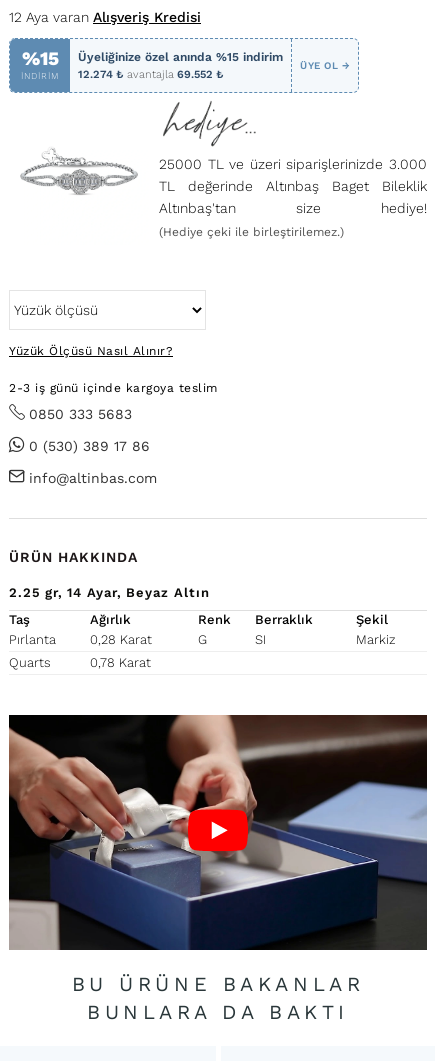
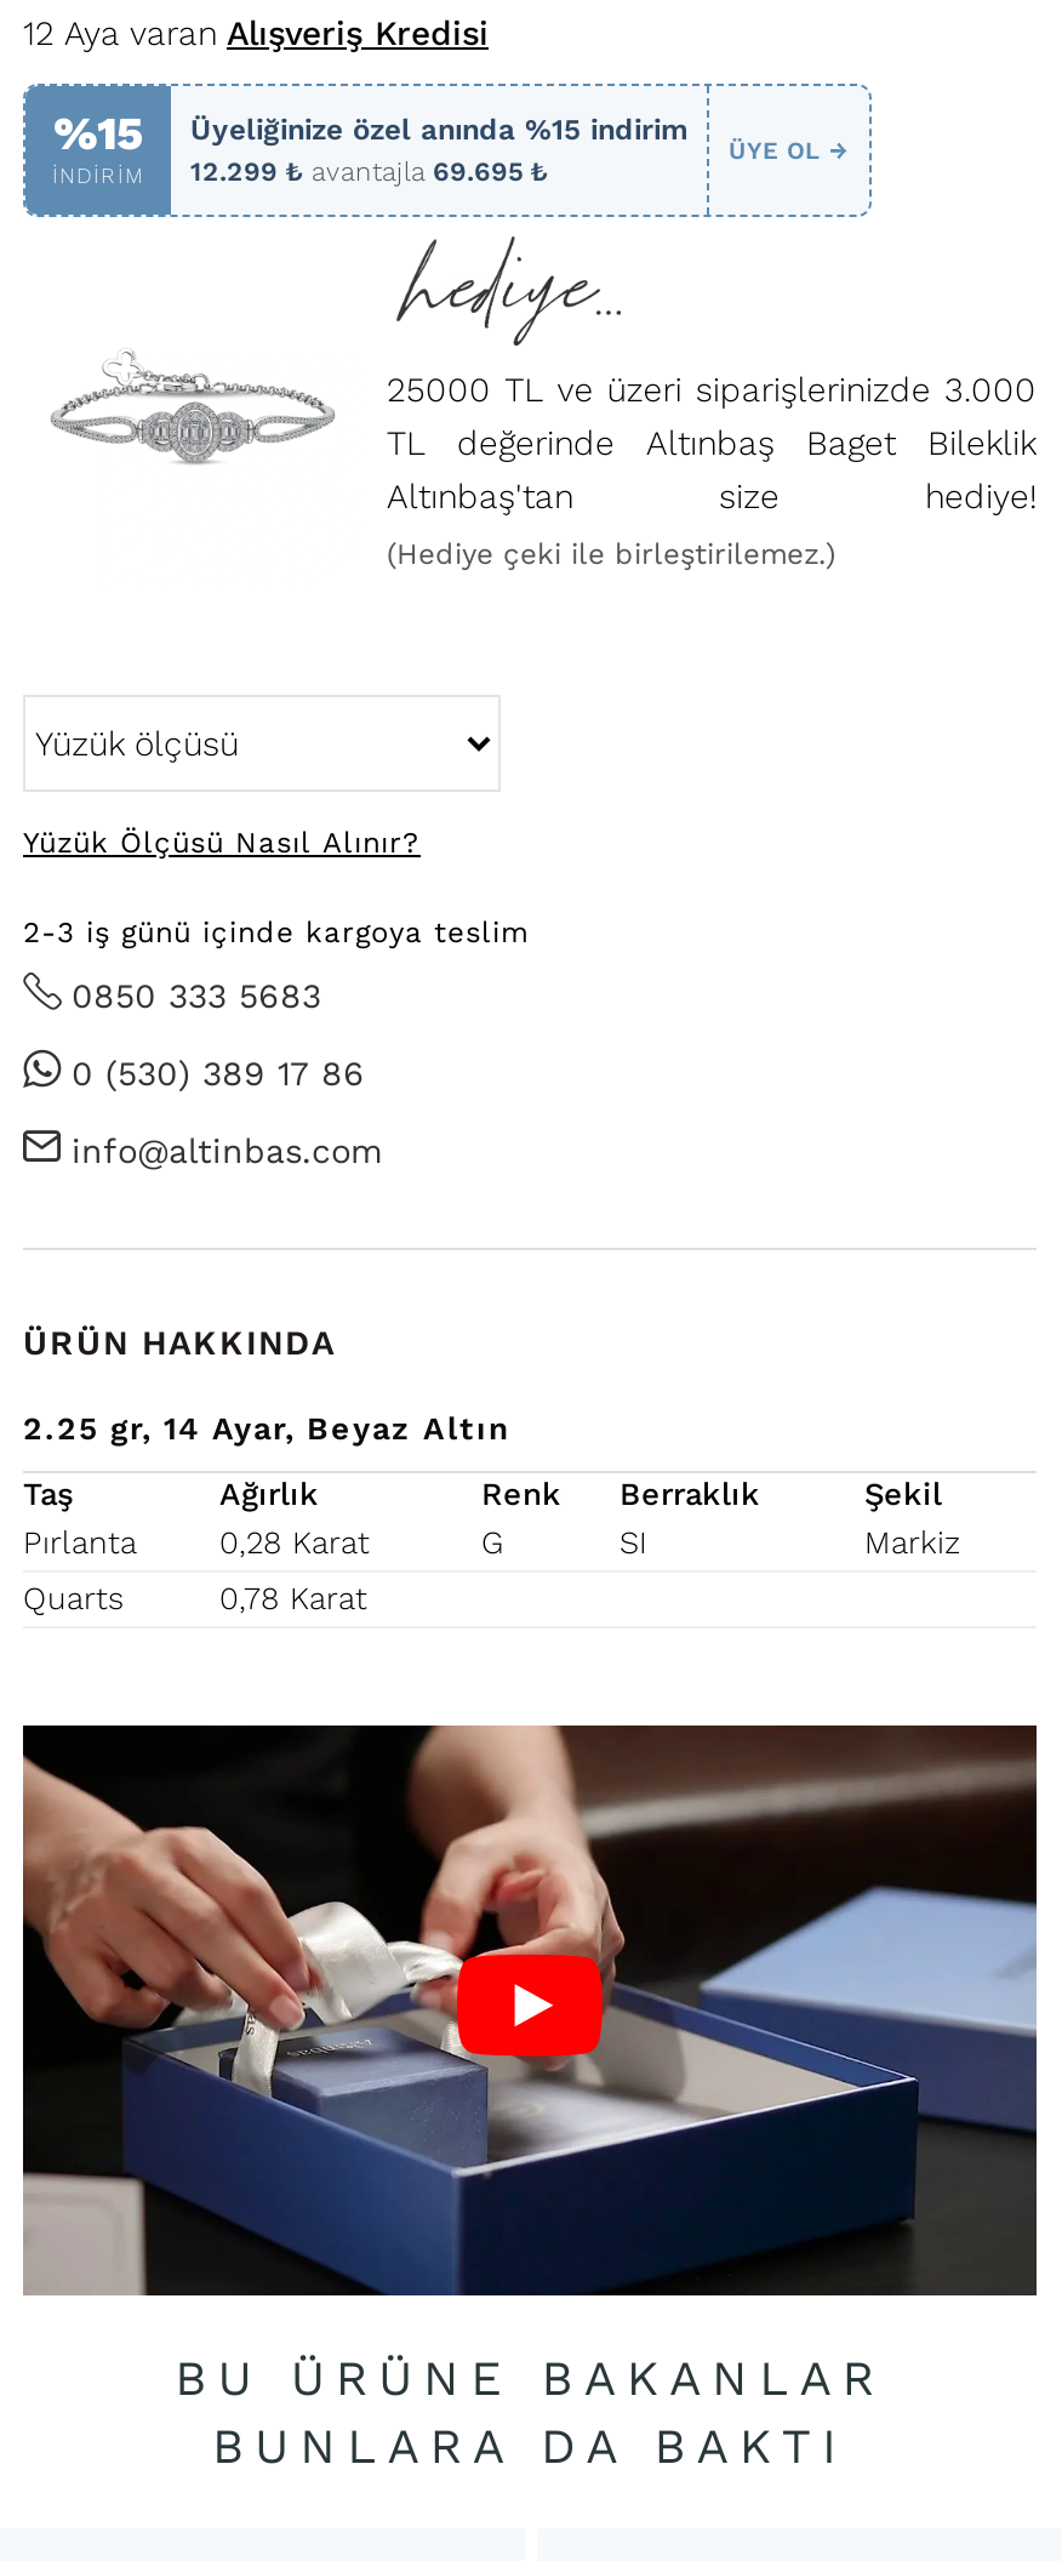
- İNDİRİM 12.274 ₺ avantajla 69.552 ₺
+ İNDİRİM 12.299 ₺ avantajla 69.695 ₺
